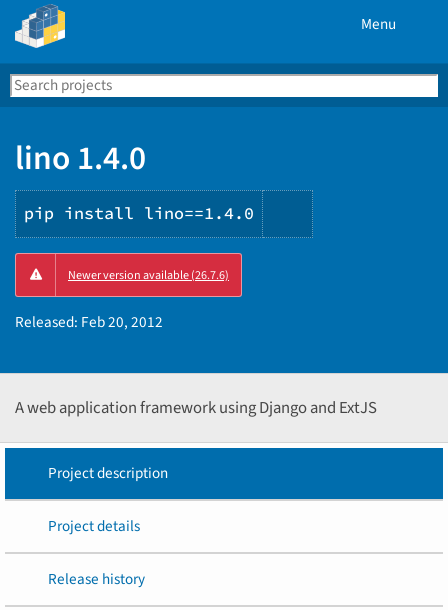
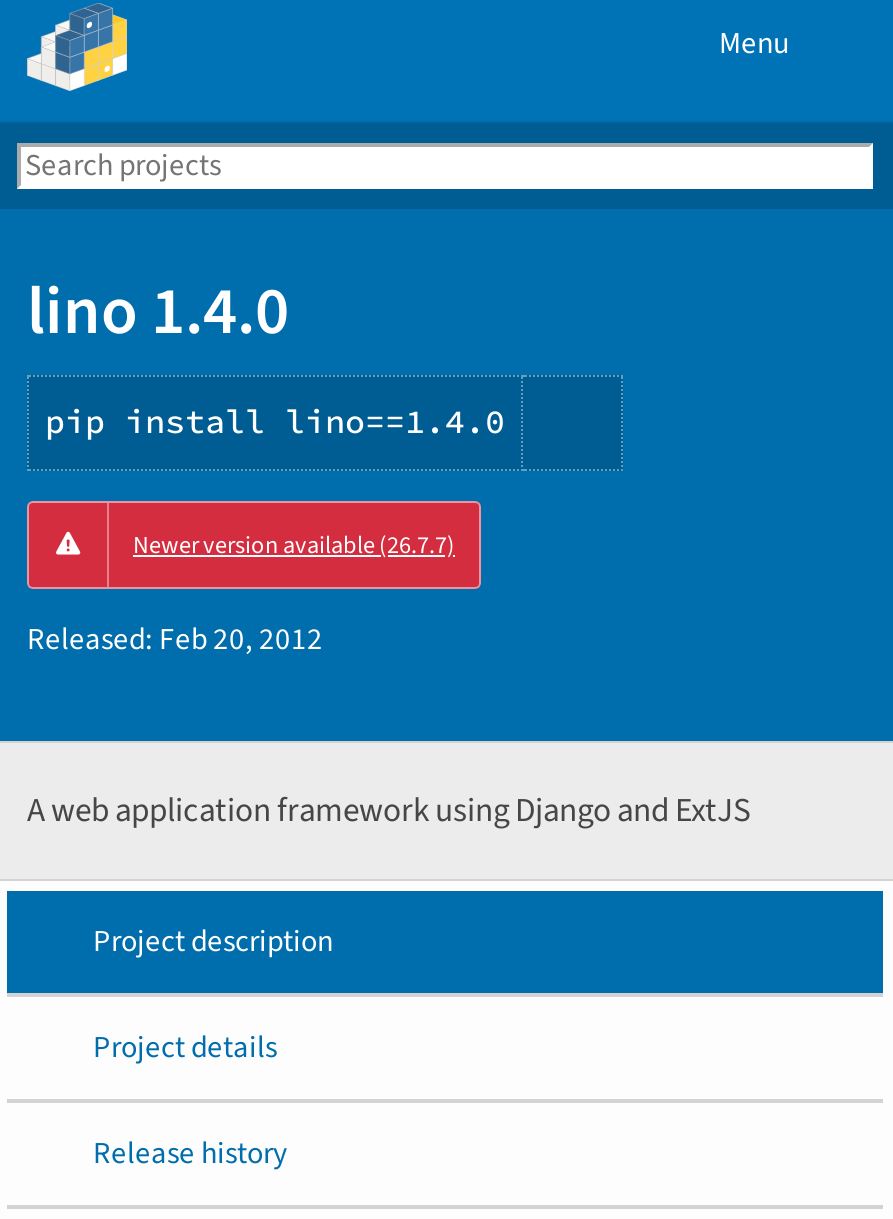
- Newer version available (26.7.6)
+ Newer version available (26.7.7)
